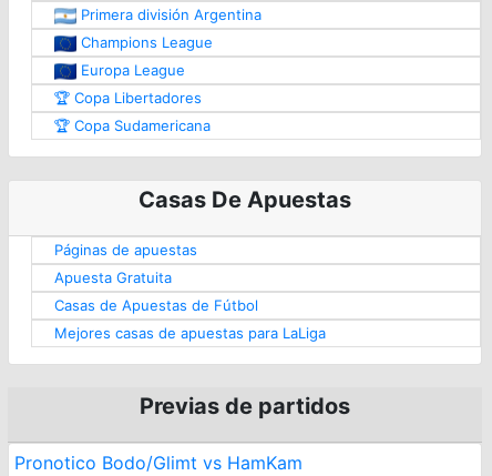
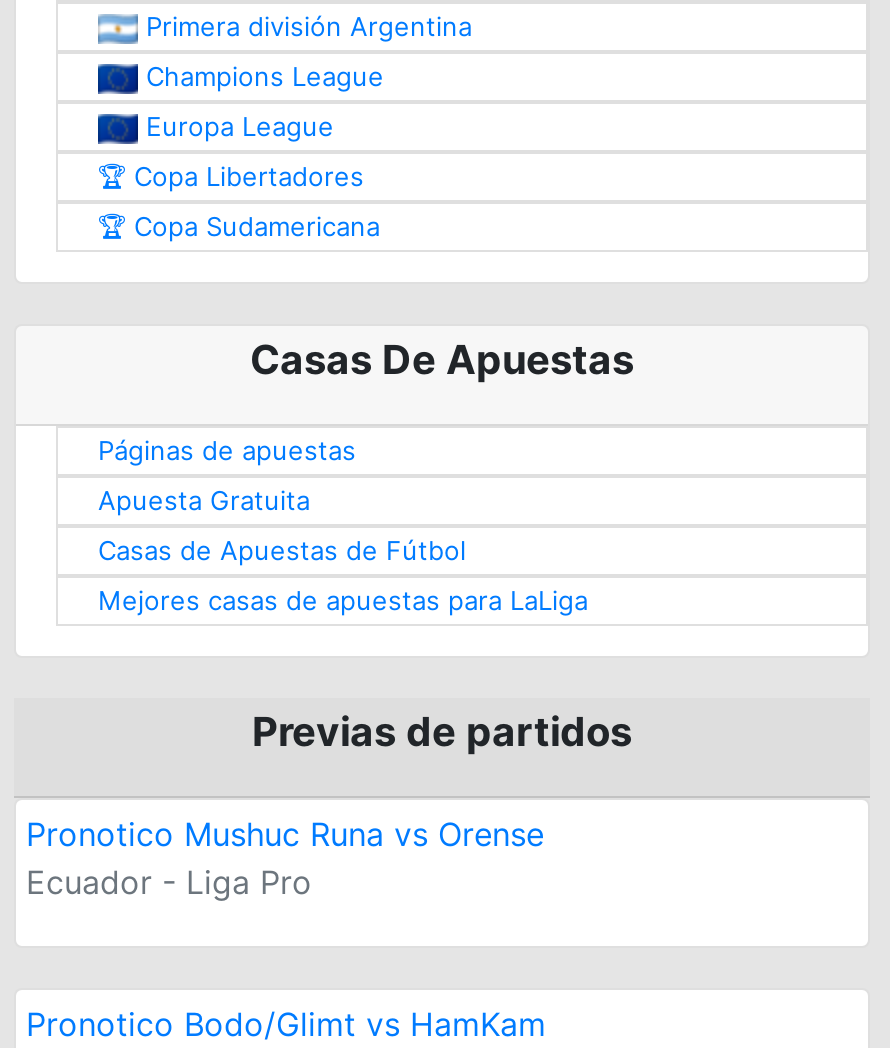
+ Pronotico Mushuc Runa vs Orense
+ Ecuador - Liga Pro
